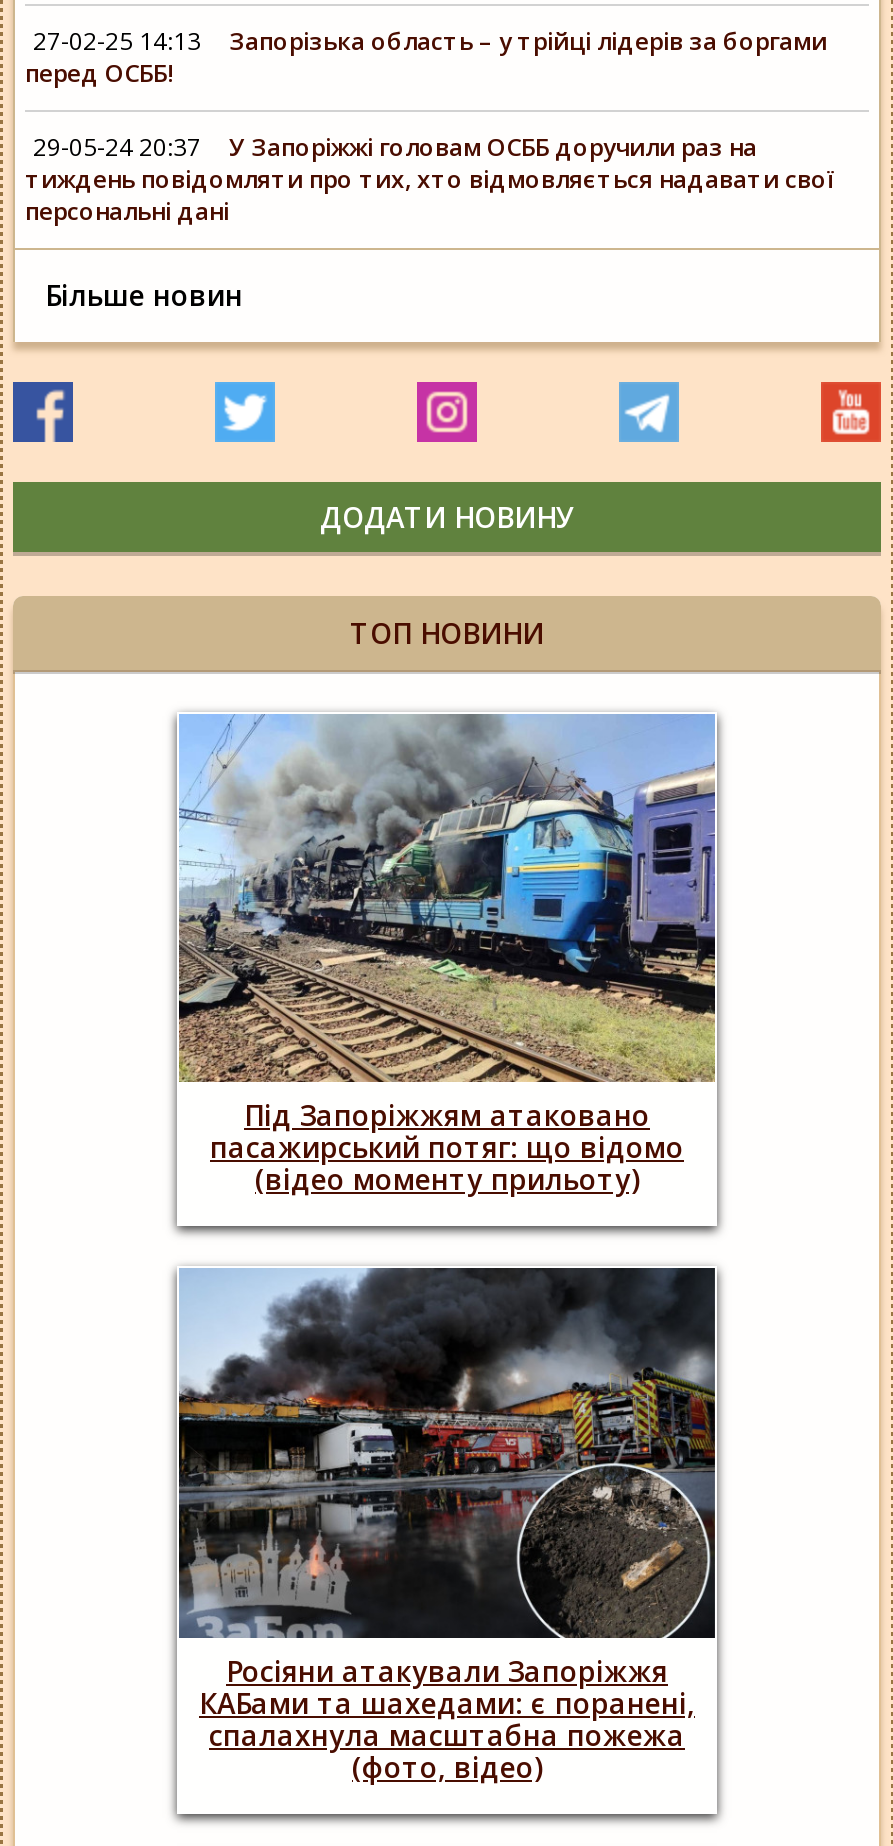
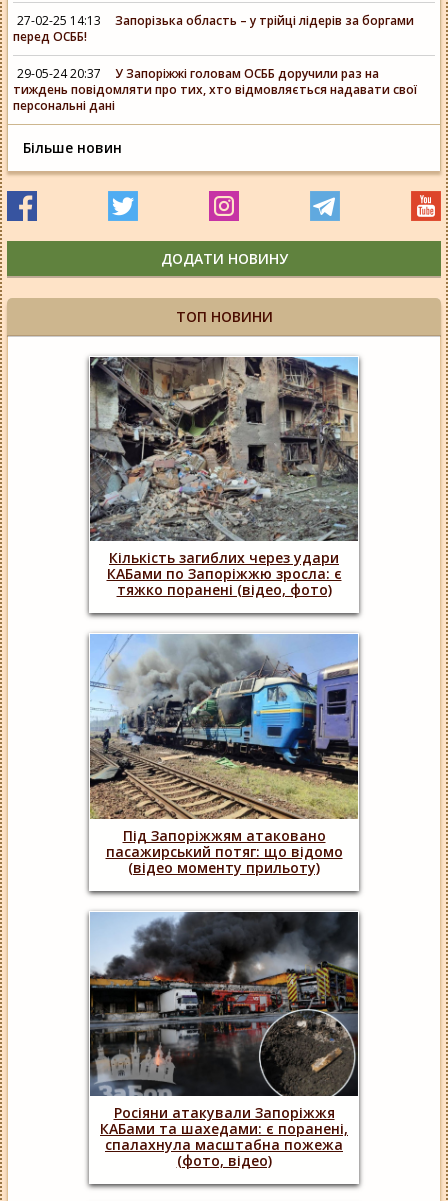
+ [image]
+ Кількість загиблих через удари
+ КАБами по Запоріжжю зросла: є
+ тяжко поранені (відео, фото)
